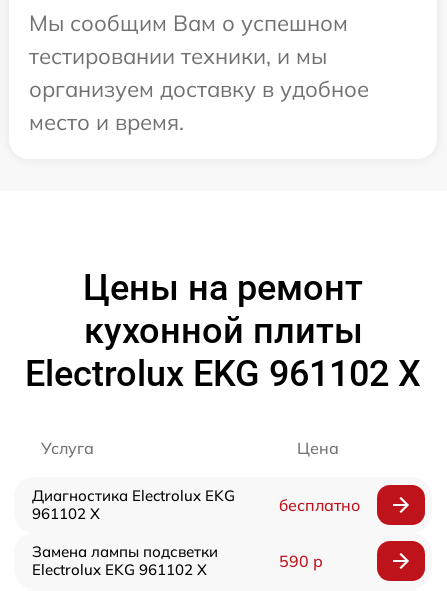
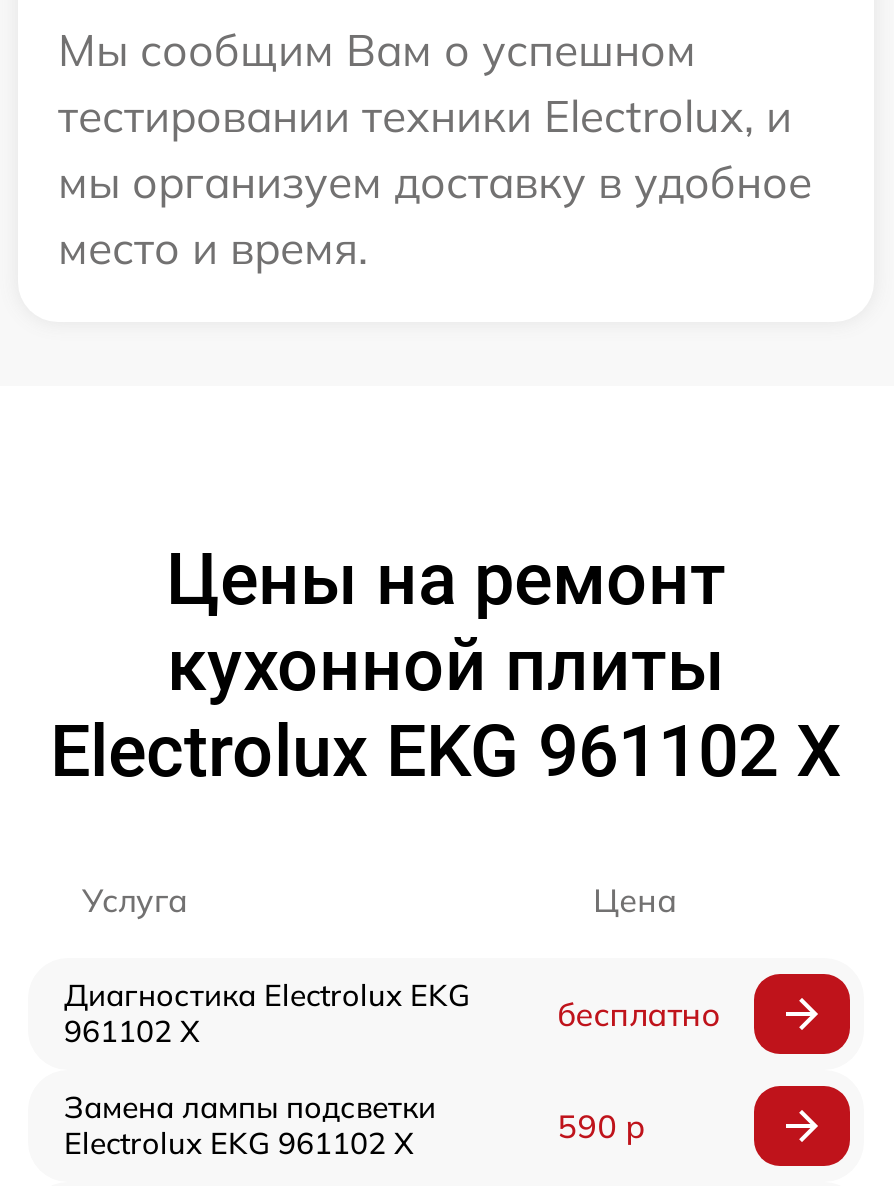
- тестировании техники, и мы
- организуем доставку в удобное
+ тестировании техники Electrolux, и
+ мы организуем доставку в удобное
